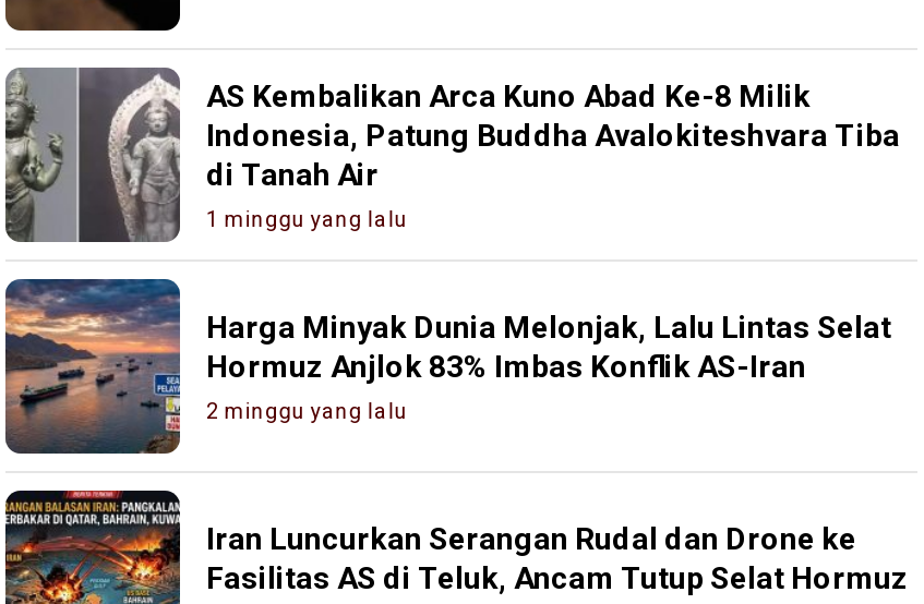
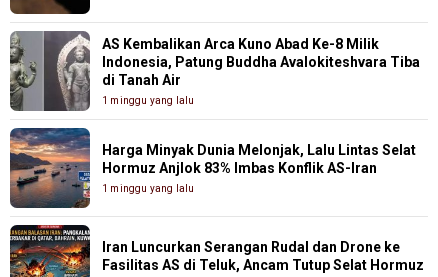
- 2 minggu yang lalu
+ 1 minggu yang lalu
